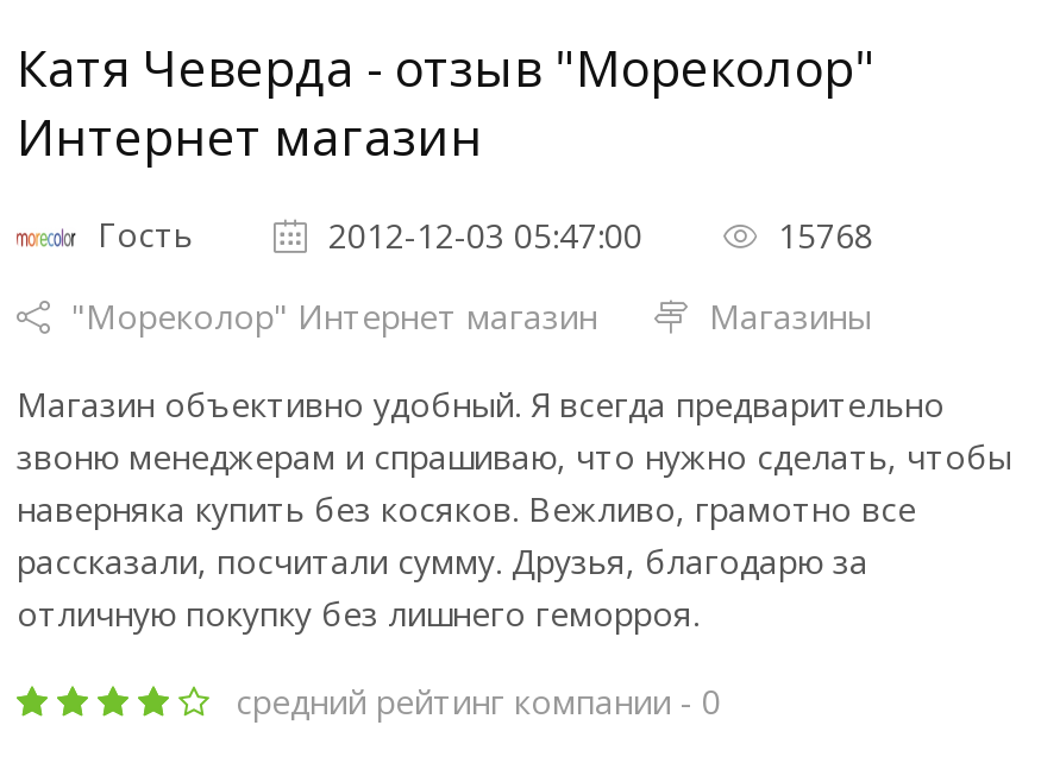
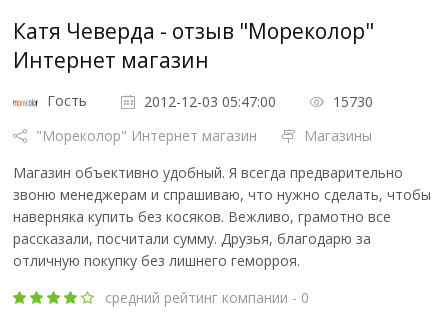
- 15768
+ 15730
